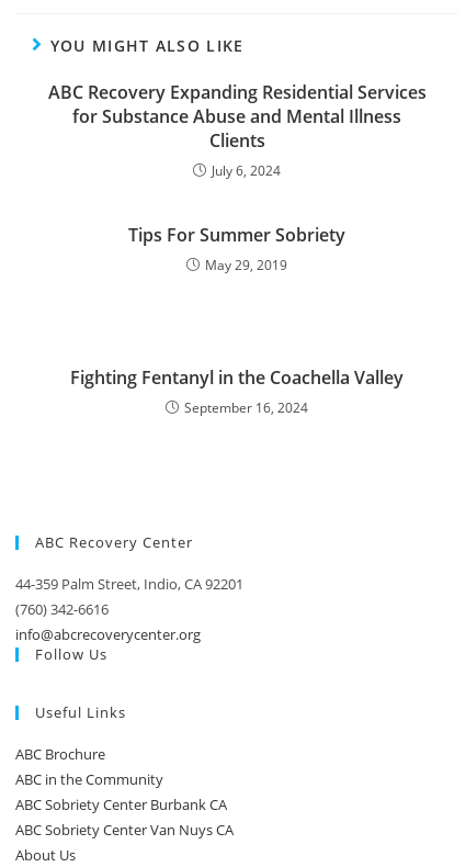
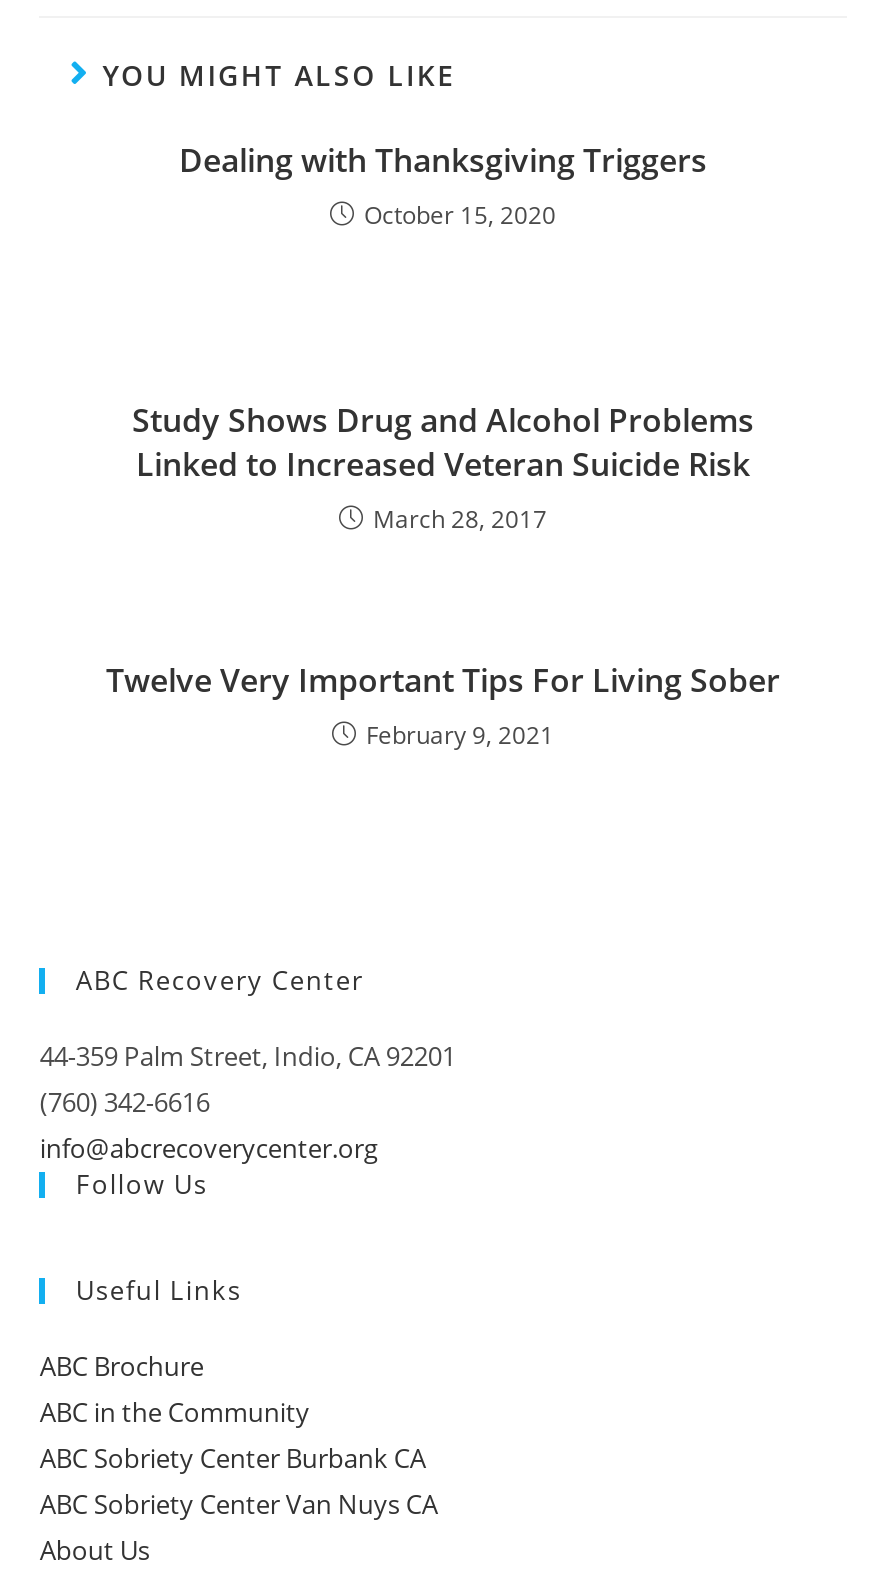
- ABC Recovery Expanding Residential Services
- for Substance Abuse and Mental Illness
- Clients
- July 6, 2024
+ Dealing with Thanksgiving Triggers
+ October 15, 2020

- Tips For Summer Sobriety
- May 29, 2019
+ Study Shows Drug and Alcohol Problems
+ Linked to Increased Veteran Suicide Risk
+ March 28, 2017

- Fighting Fentanyl in the Coachella Valley
- September 16, 2024
+ Twelve Very Important Tips For Living Sober
+ February 9, 2021
